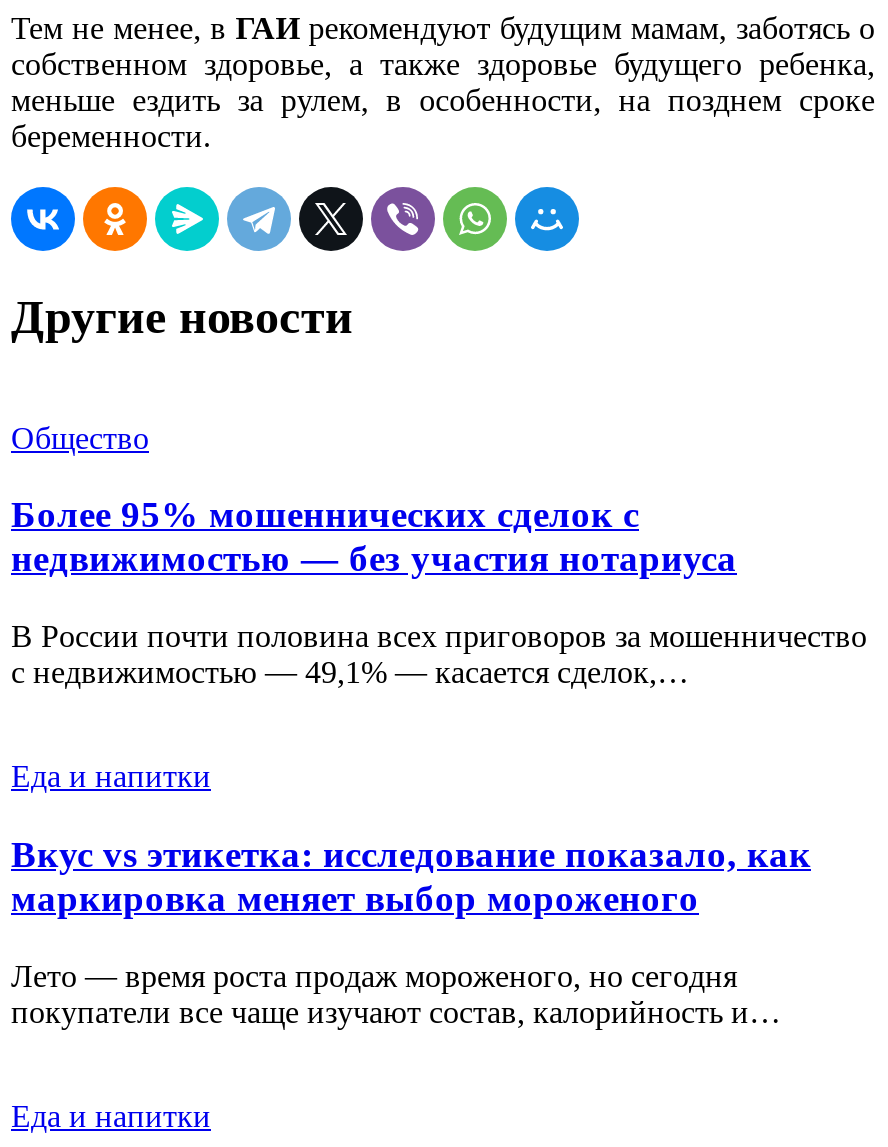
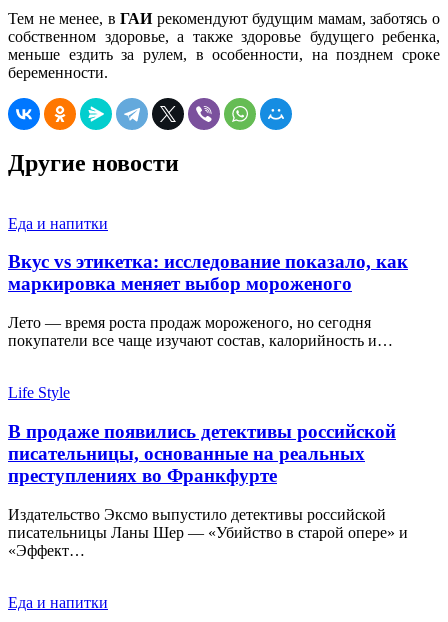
- Общество
- Более 95% мошеннических сделок с
- недвижимостью — без участия нотариуса
- В России почти половина всех приговоров за мошенничество
- с недвижимостью — 49,1% — касается сделок,…

moved up: Еда и напитки | Вкус vs этикетка: исследование показало, как | маркировка меняет выбор мороженого | Лето — время роста продаж мороженого, но сегодня | покупатели все чаще изучают состав, калорийность и…

+ Life Style
+ В продаже появились детективы российской
+ писательницы, основанные на реальных
+ преступлениях во Франкфурте
+ Издательство Эксмо выпустило детективы российской
+ писательницы Ланы Шер — «Убийство в старой опере» и
+ «Эффект…
